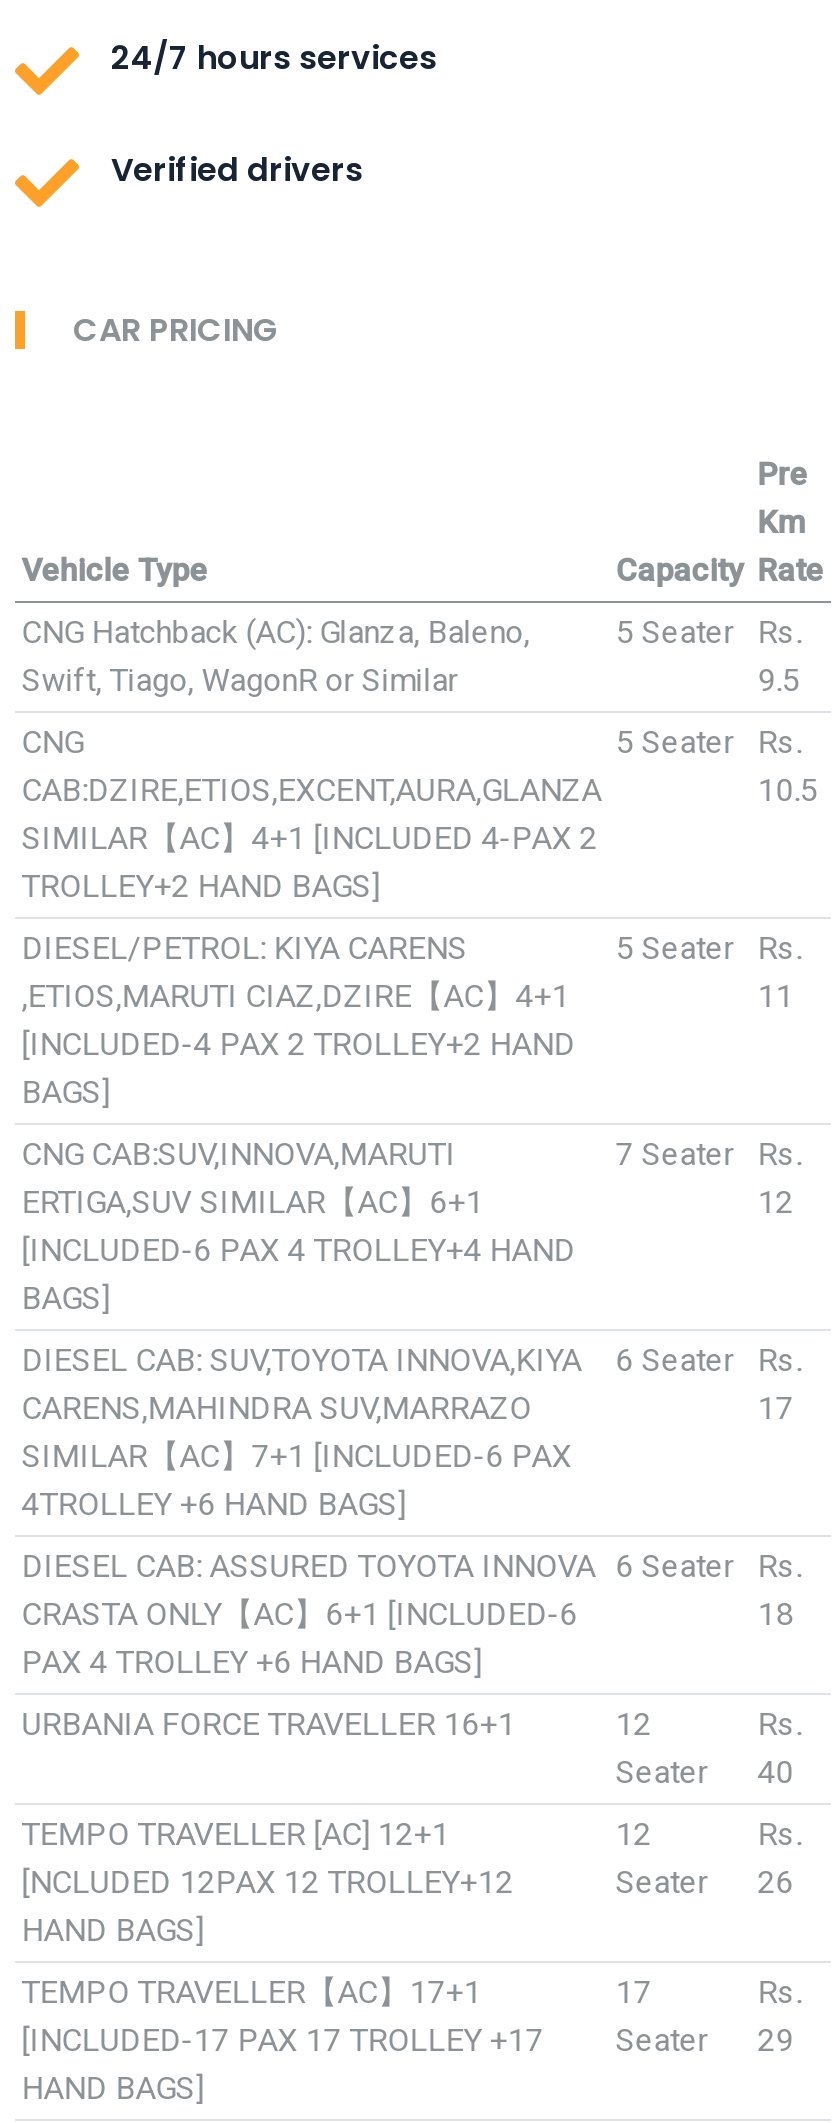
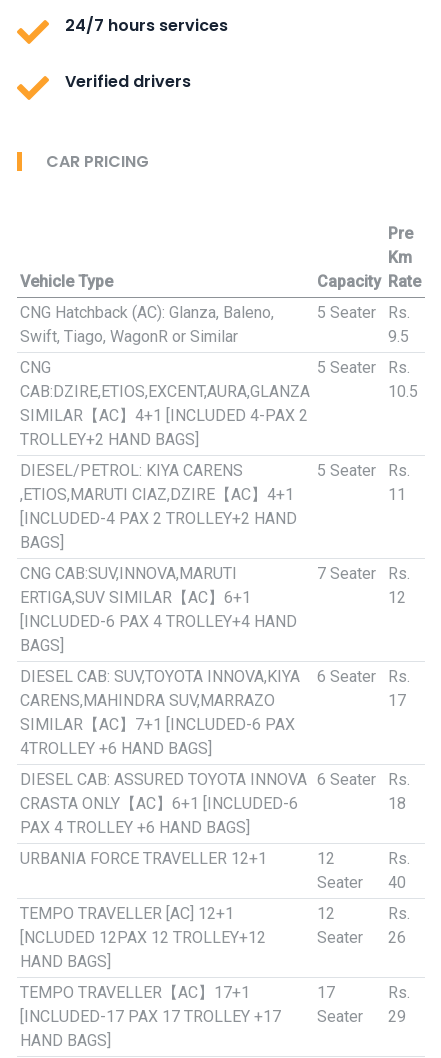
- URBANIA FORCE TRAVELLER 16+1
+ URBANIA FORCE TRAVELLER 12+1
